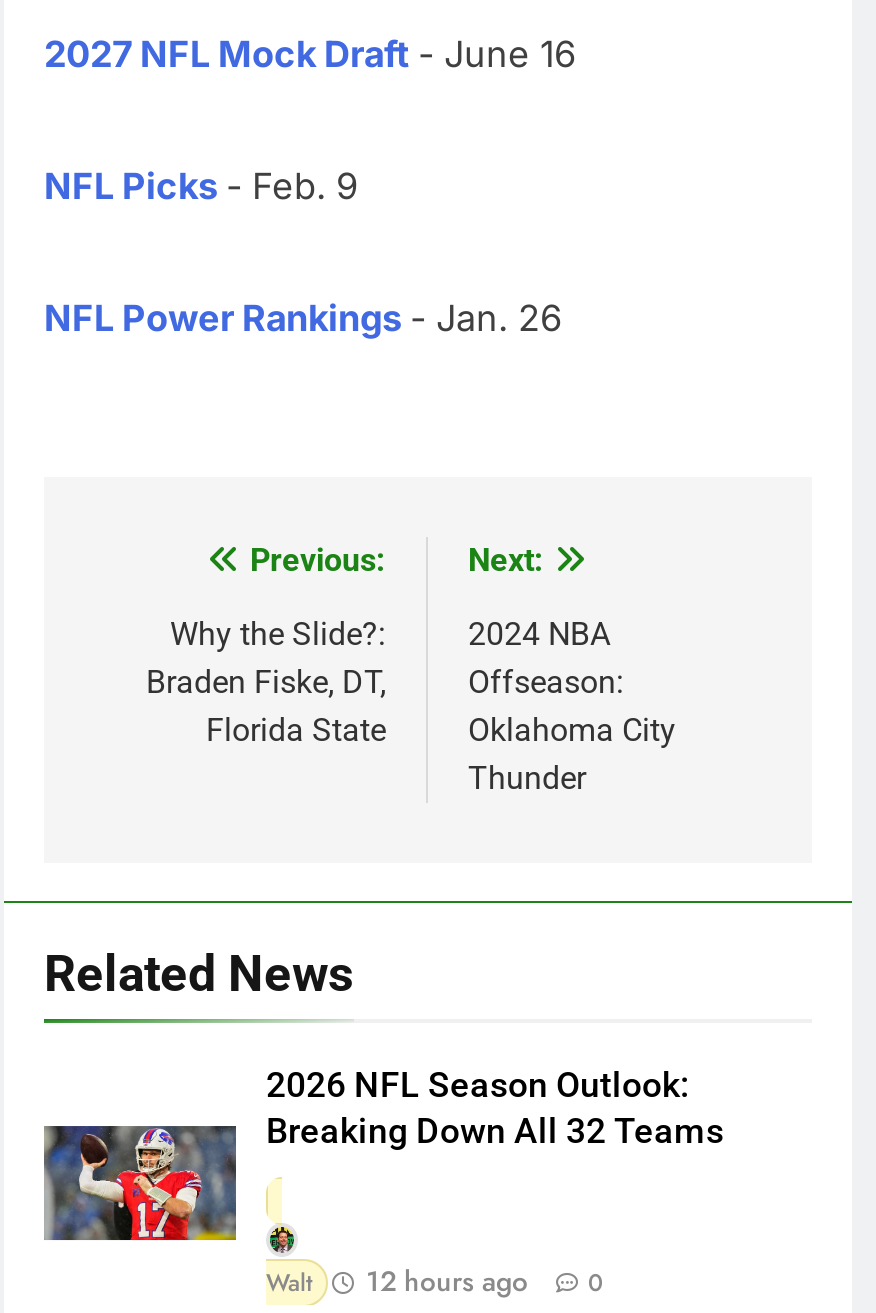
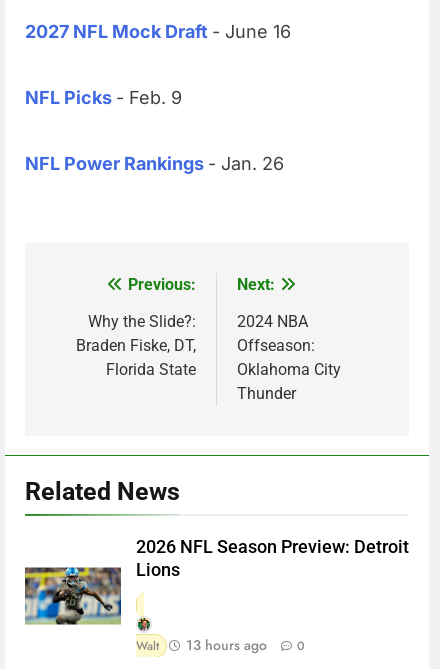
- [image]
- 2026 NFL Season Outlook:
- Breaking Down All 32 Teams
+ [image]
+ 2026 NFL Season Preview: Detroit
+ Lions

- Walt 12 hours ago 0
+ Walt 13 hours ago 0
